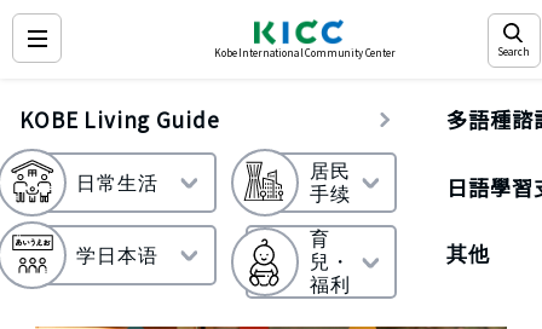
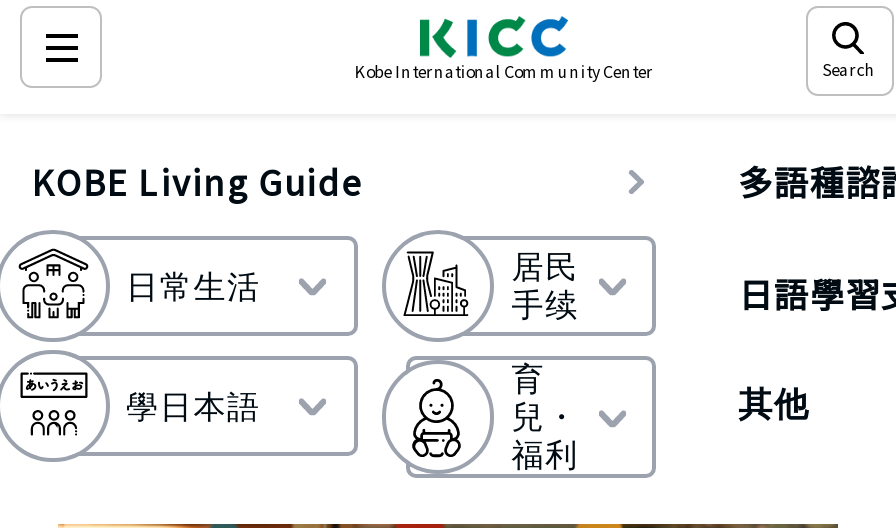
- 学日本语
+ 學日本語
